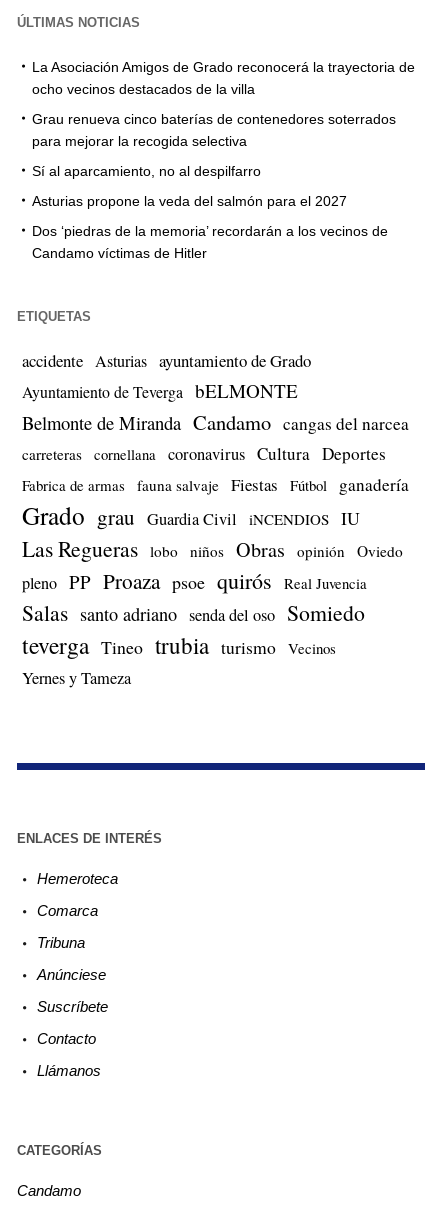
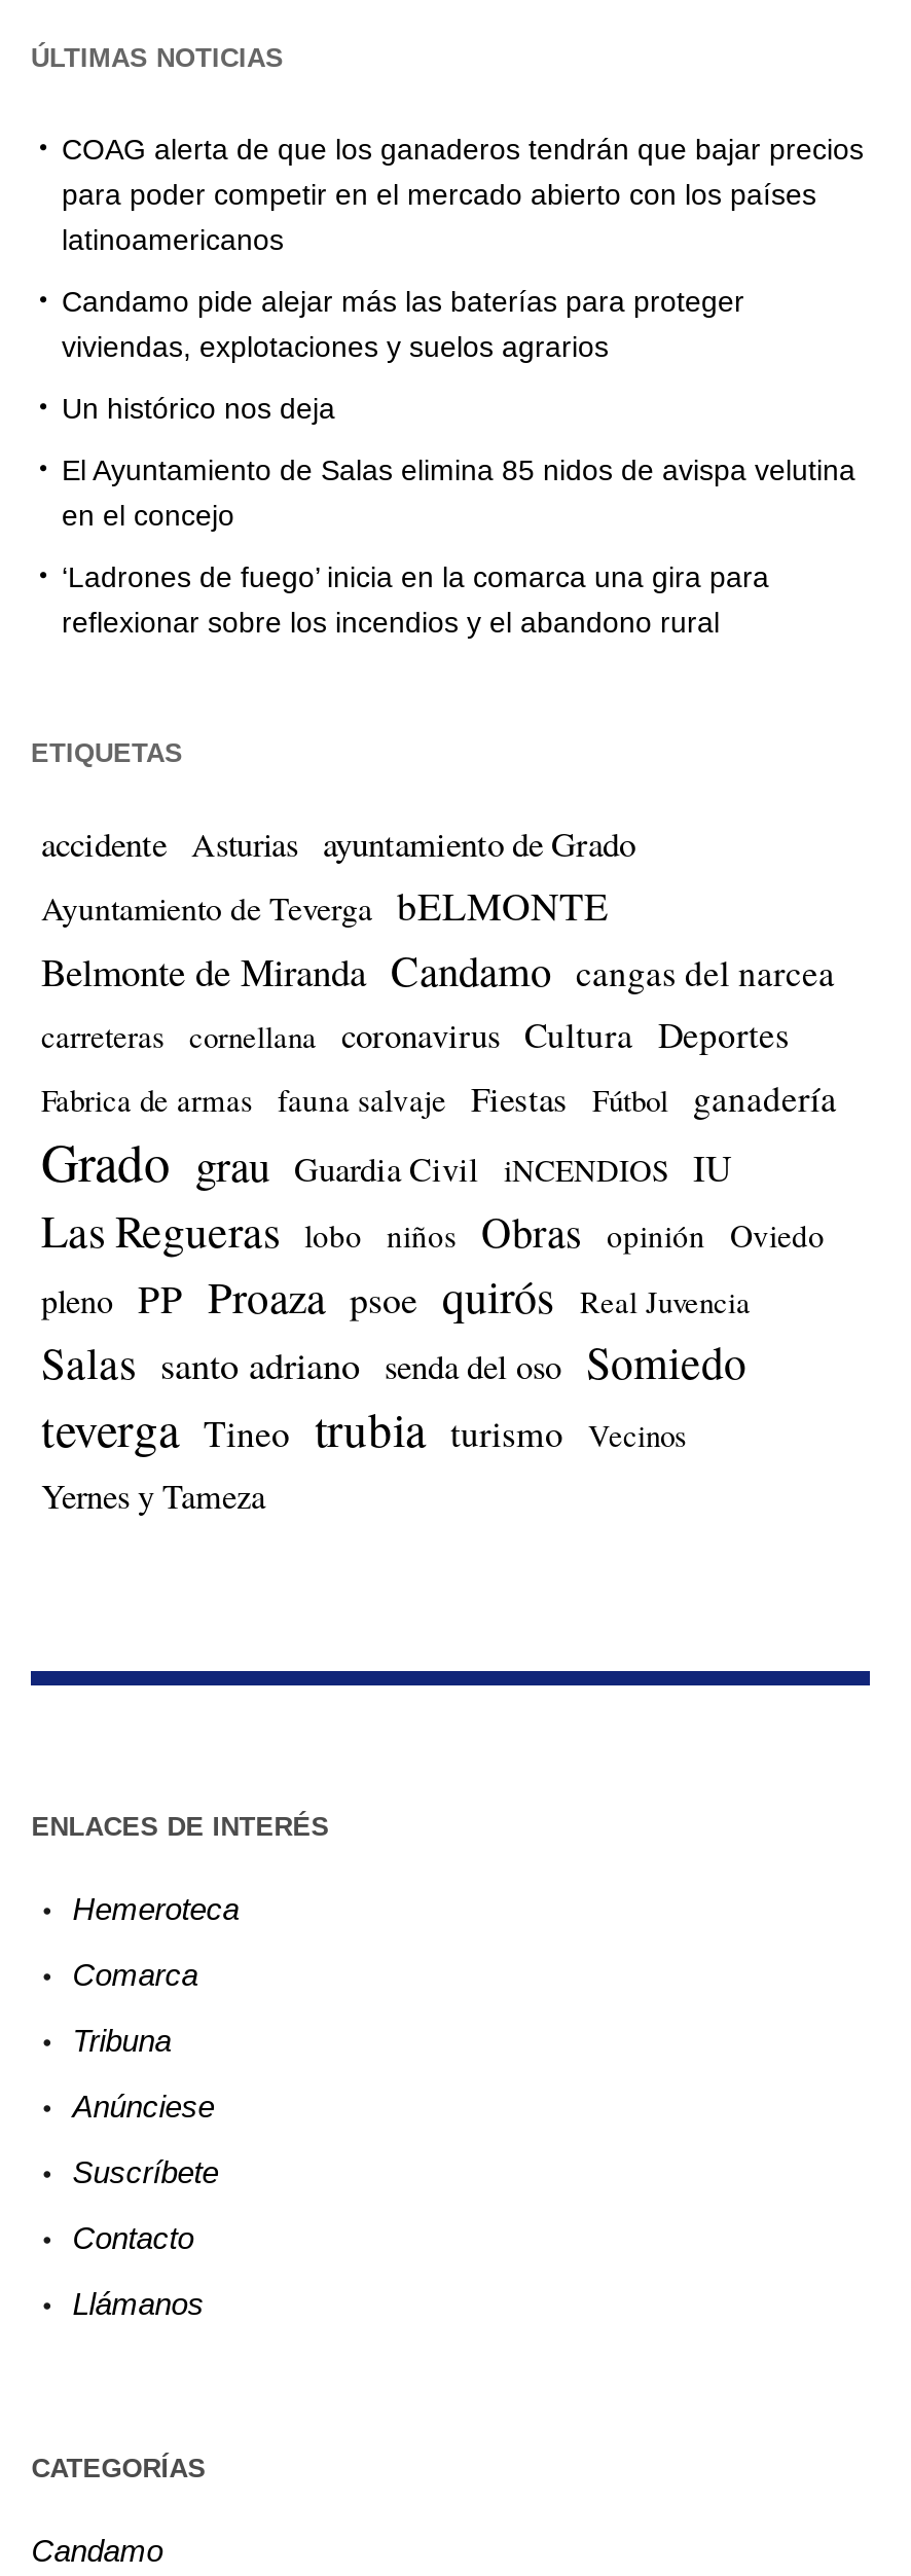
- La Asociación Amigos de Grado reconocerá la trayectoria de
- ocho vecinos destacados de la villa
+ COAG alerta de que los ganaderos tendrán que bajar precios
+ para poder competir en el mercado abierto con los países
+ latinoamericanos

- Grau renueva cinco baterías de contenedores soterrados
- para mejorar la recogida selectiva
+ Candamo pide alejar más las baterías para proteger
+ viviendas, explotaciones y suelos agrarios

- Sí al aparcamiento, no al despilfarro
+ Un histórico nos deja

- Asturias propone la veda del salmón para el 2027
+ El Ayuntamiento de Salas elimina 85 nidos de avispa velutina
+ en el concejo

- Dos ‘piedras de la memoria’ recordarán a los vecinos de
- Candamo víctimas de Hitler
+ ‘Ladrones de fuego’ inicia en la comarca una gira para
+ reflexionar sobre los incendios y el abandono rural
